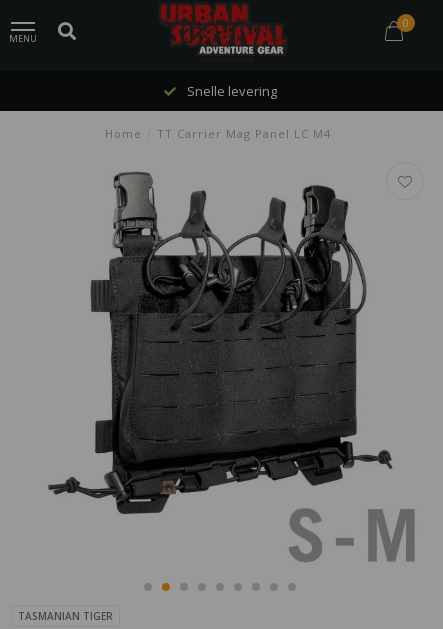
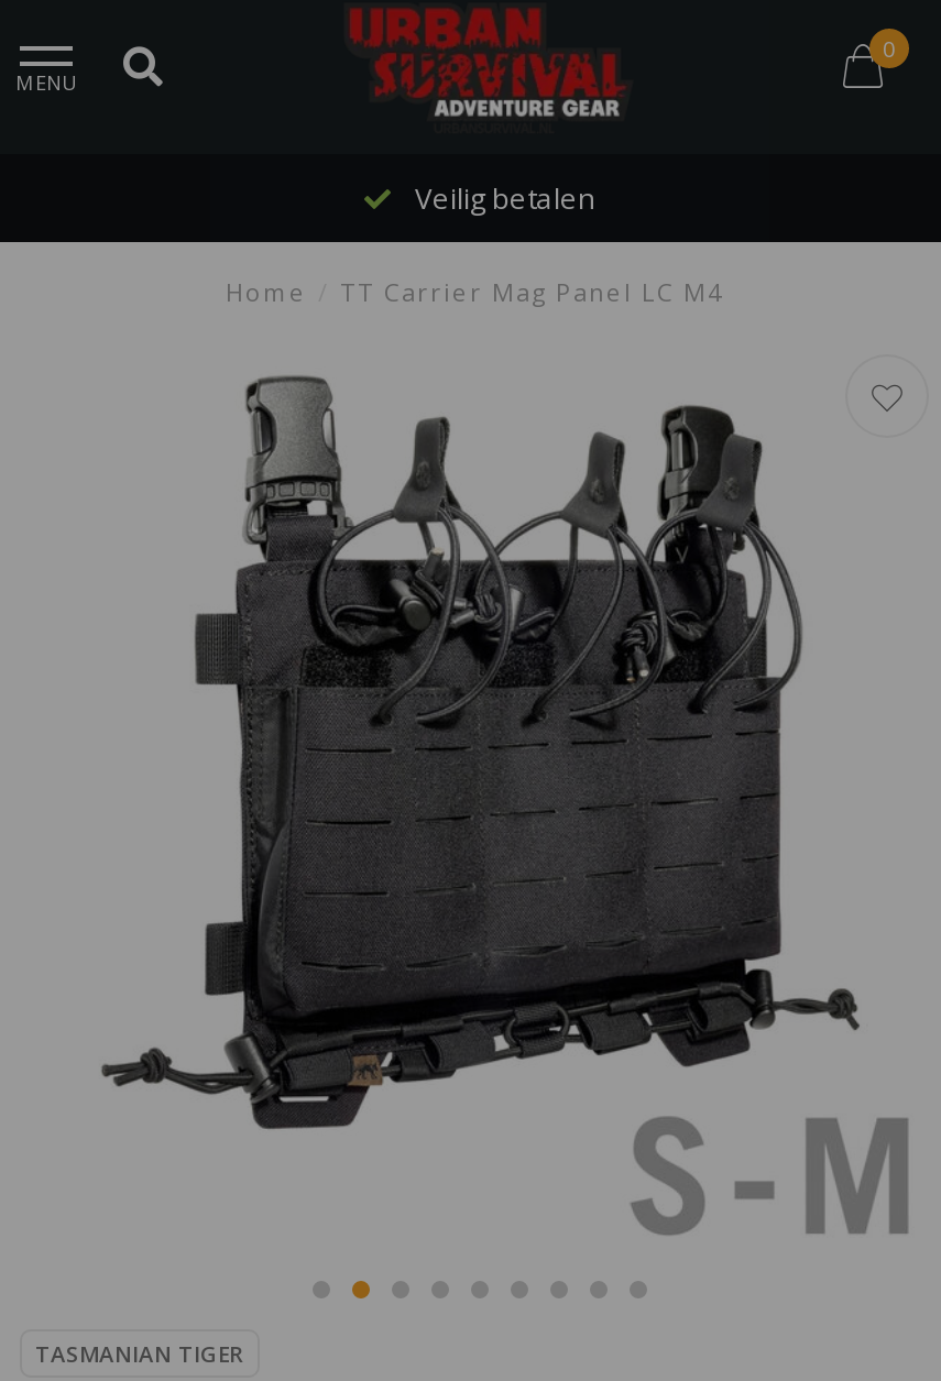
- Snelle levering
+ Veilig betalen
